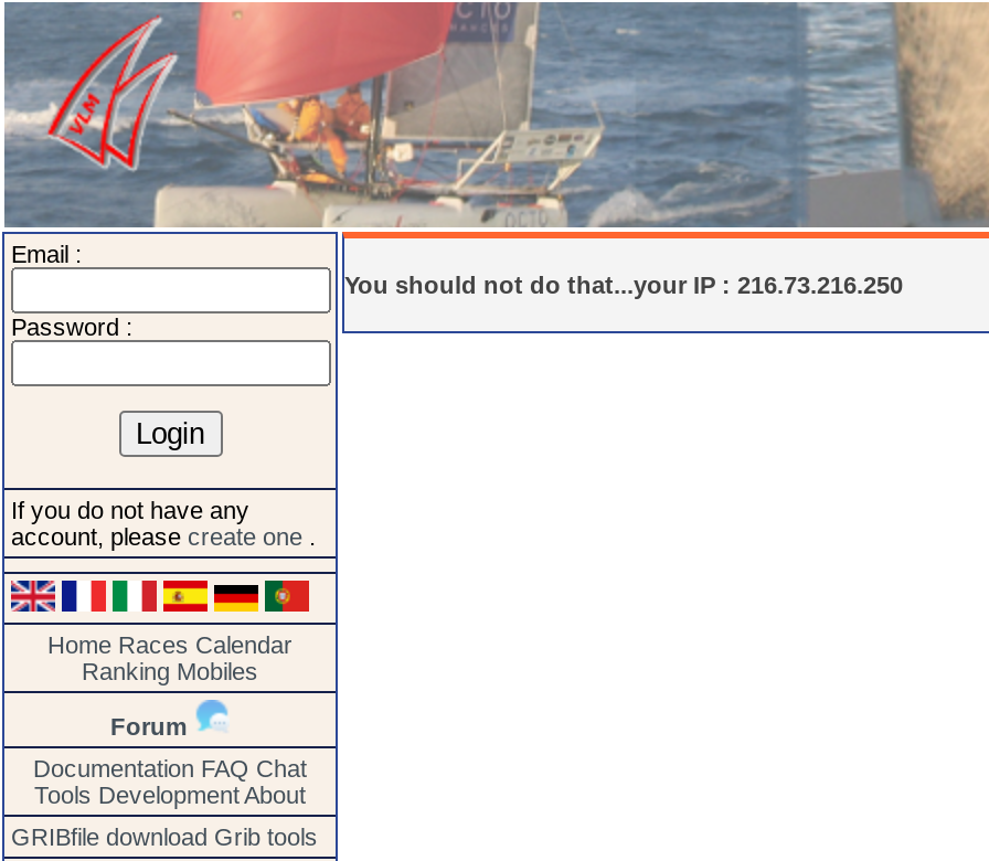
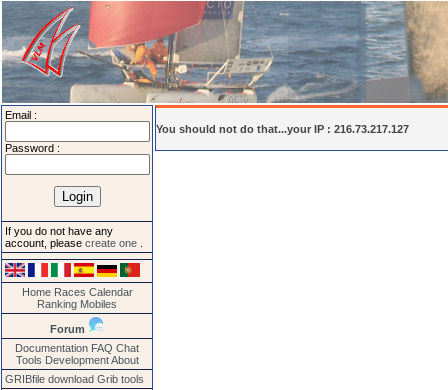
- You should not do that...your IP : 216.73.216.250
+ You should not do that...your IP : 216.73.217.127
